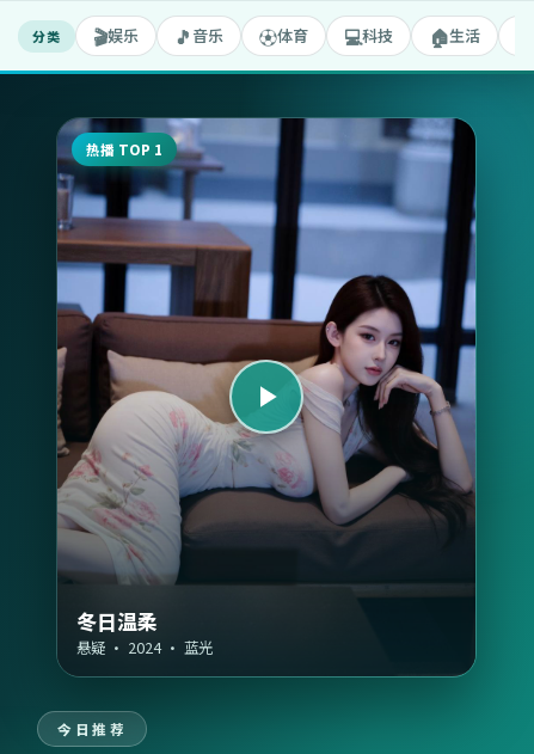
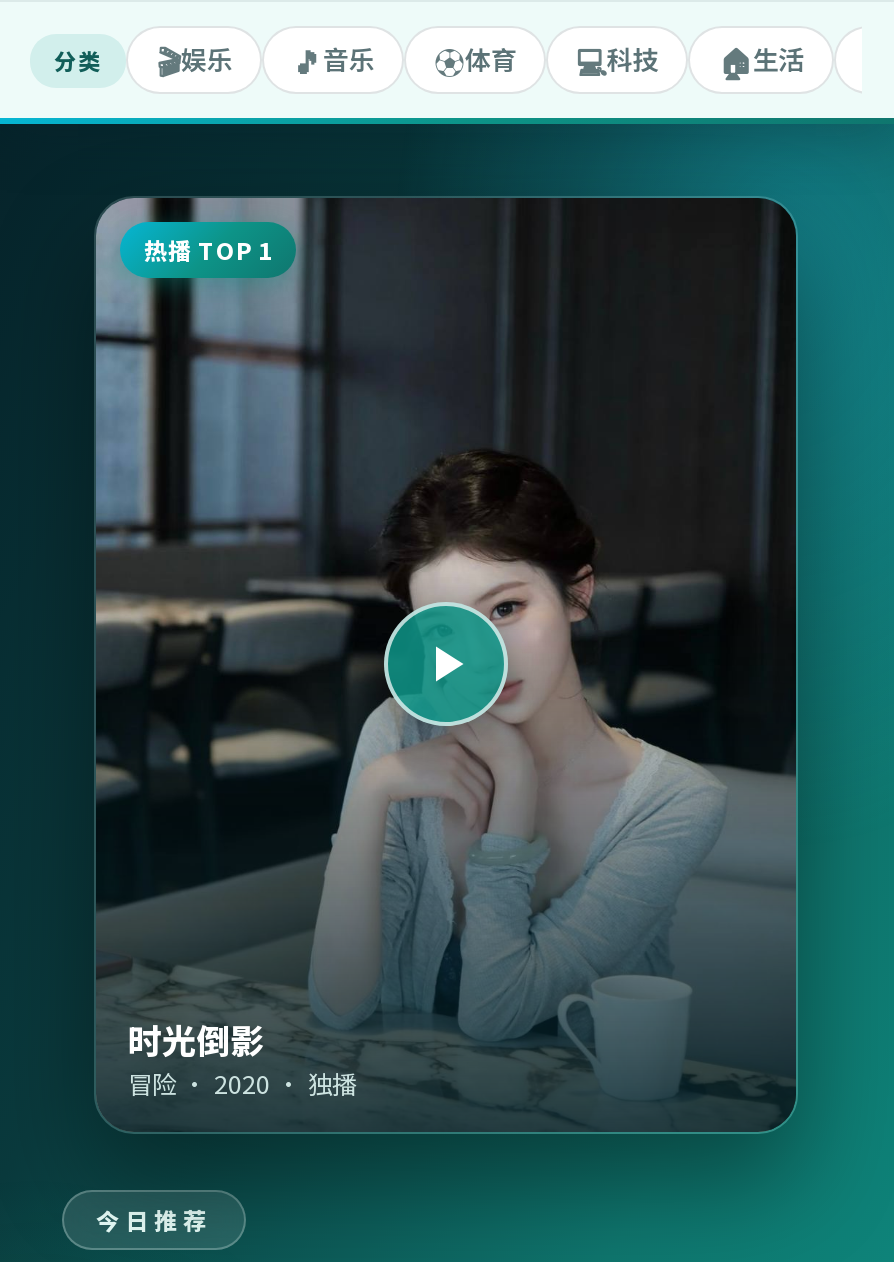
- [image]
- 冬日温柔
- 悬疑· 2024 ·蓝光
+ [image]
+ 时光倒影
+ 冒险· 2020 ·独播
